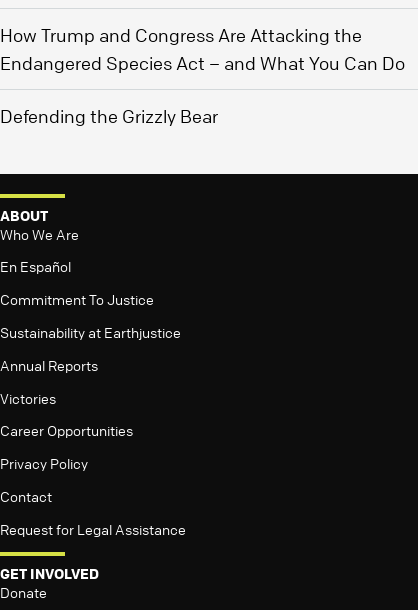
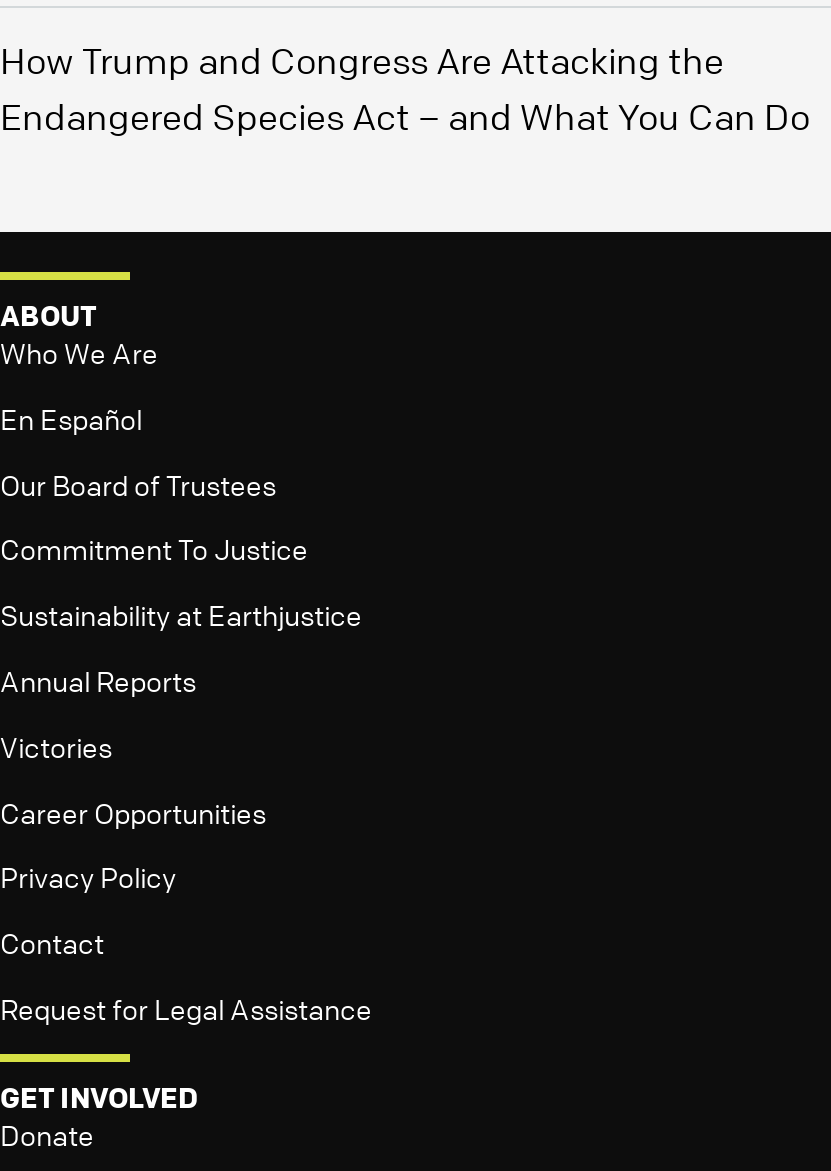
- Defending the Grizzly Bear

moved up: ABOUT | Who We Are | En Español

+ Our Board of Trustees
